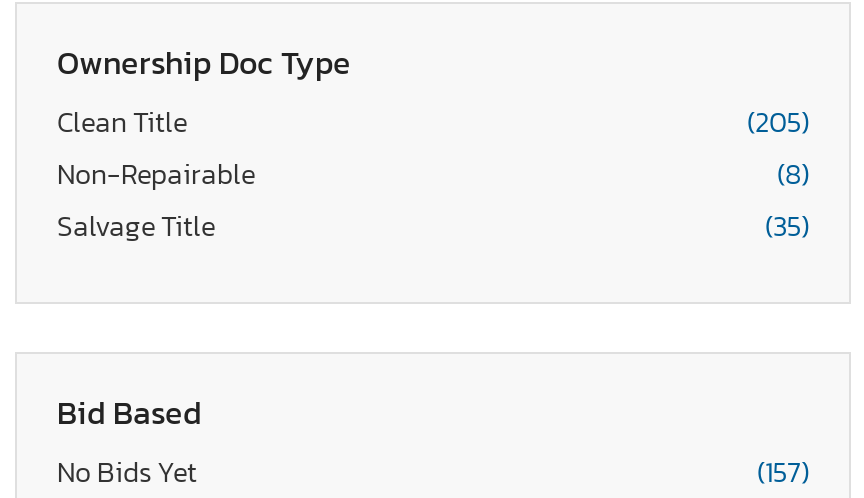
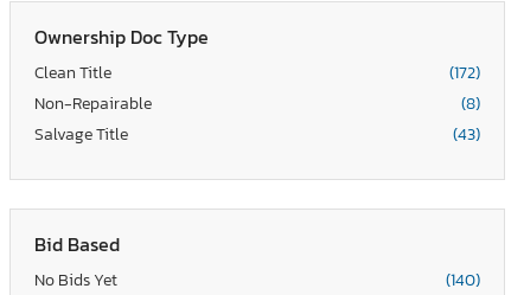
- (205)
+ (172)

- (35)
+ (43)

- (157)
+ (140)
